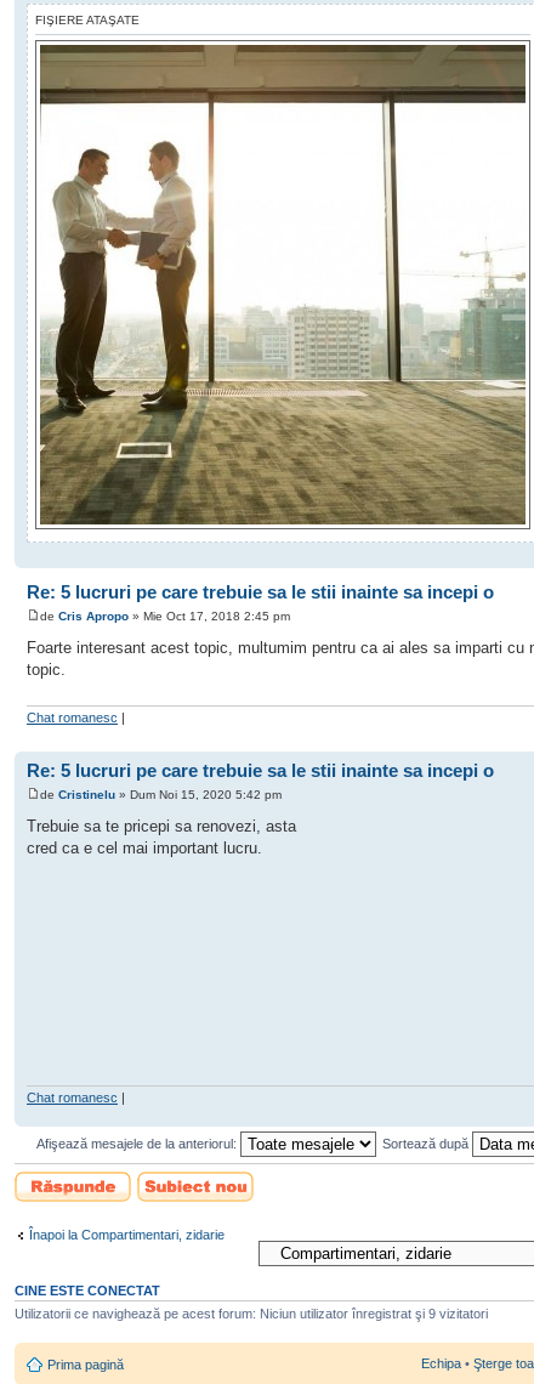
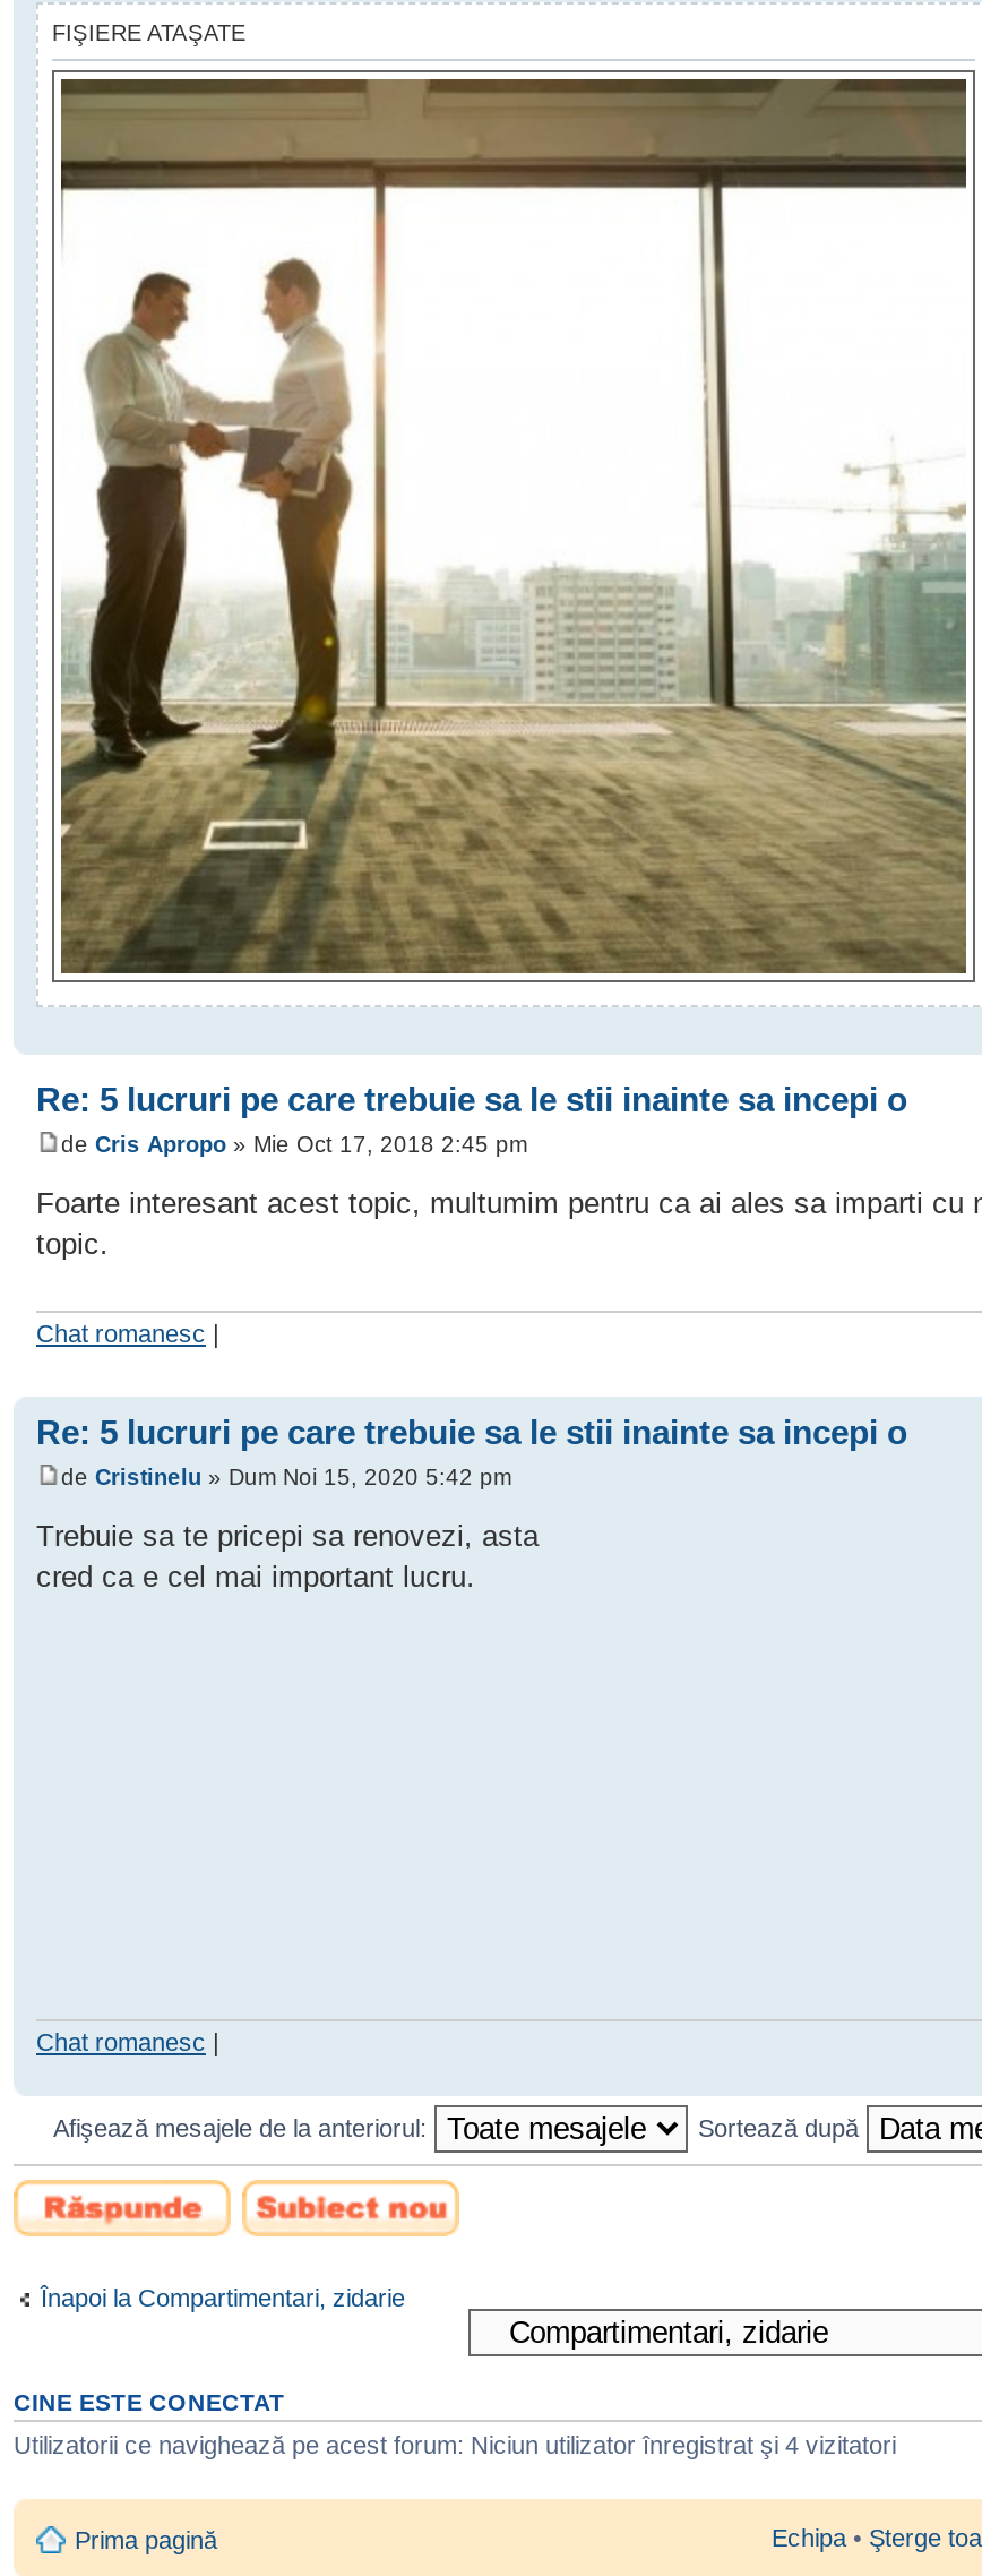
- Utilizatorii ce navighează pe acest forum: Niciun utilizator înregistrat şi 9 vizitatori
+ Utilizatorii ce navighează pe acest forum: Niciun utilizator înregistrat şi 4 vizitatori
